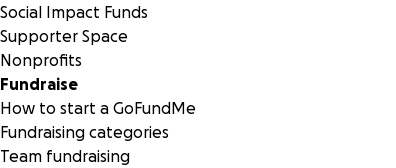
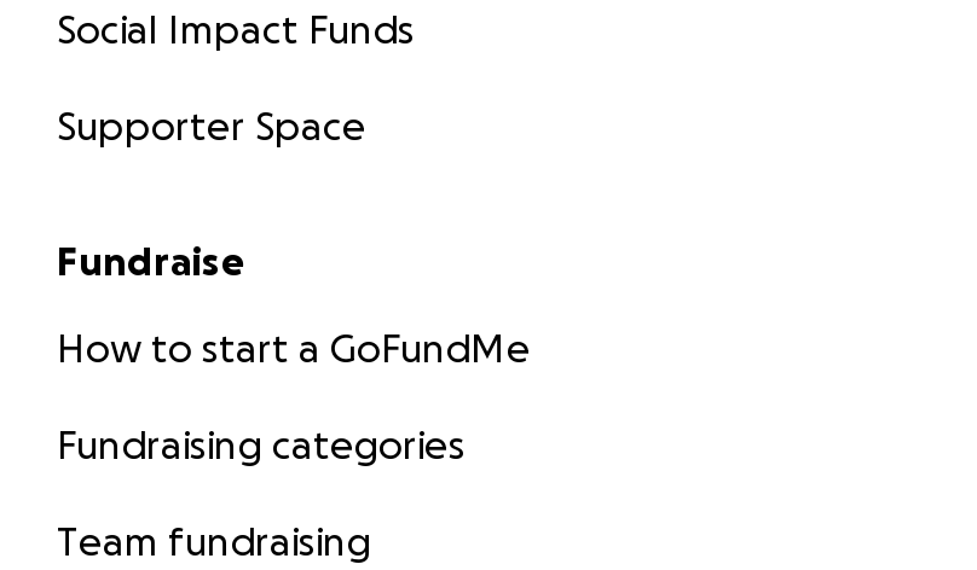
- Nonprofits
